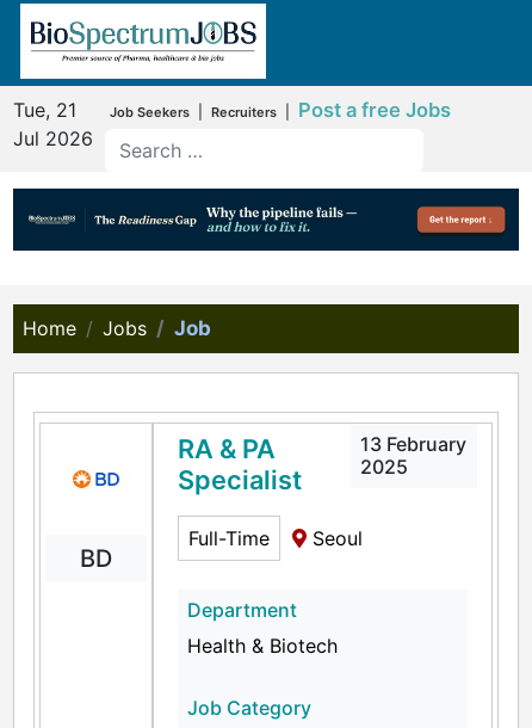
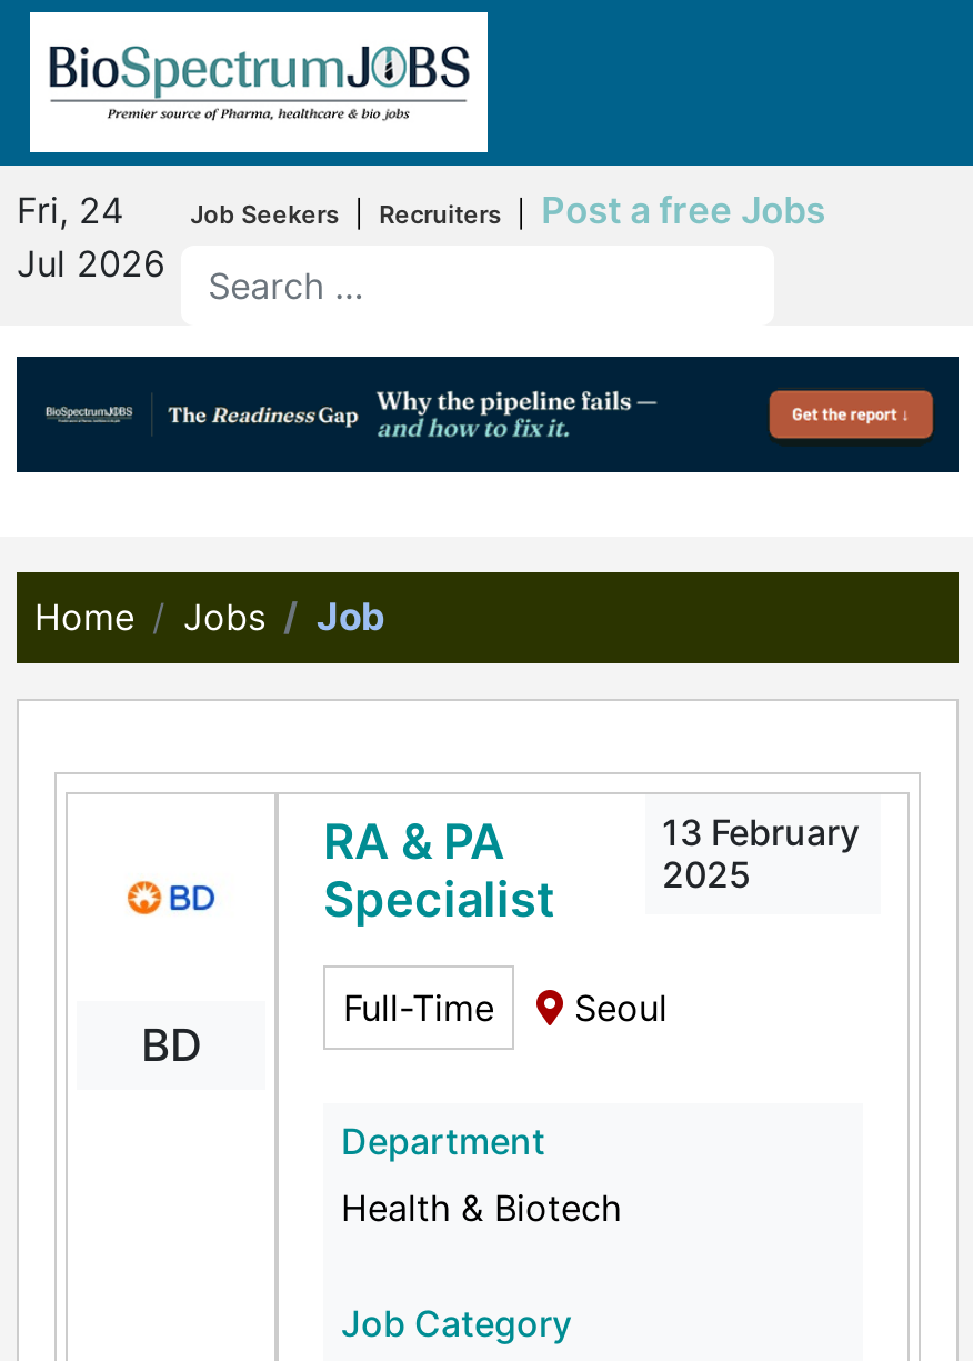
- Tue, 21
+ Fri, 24
